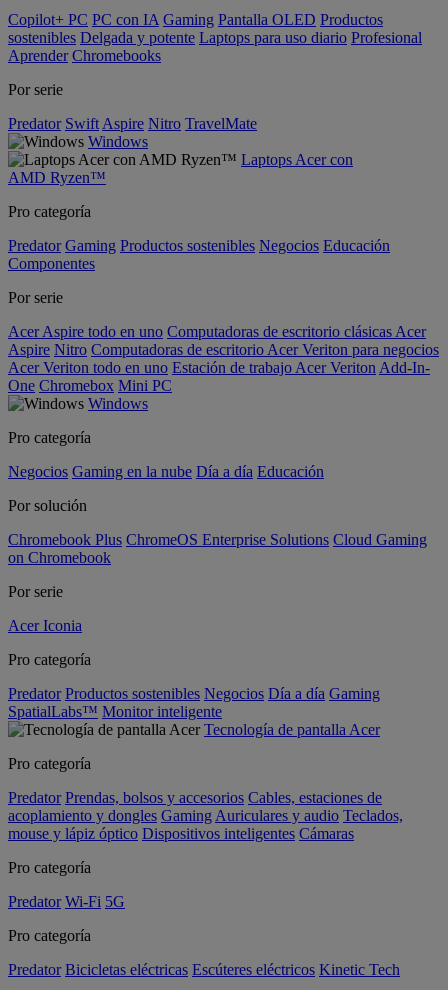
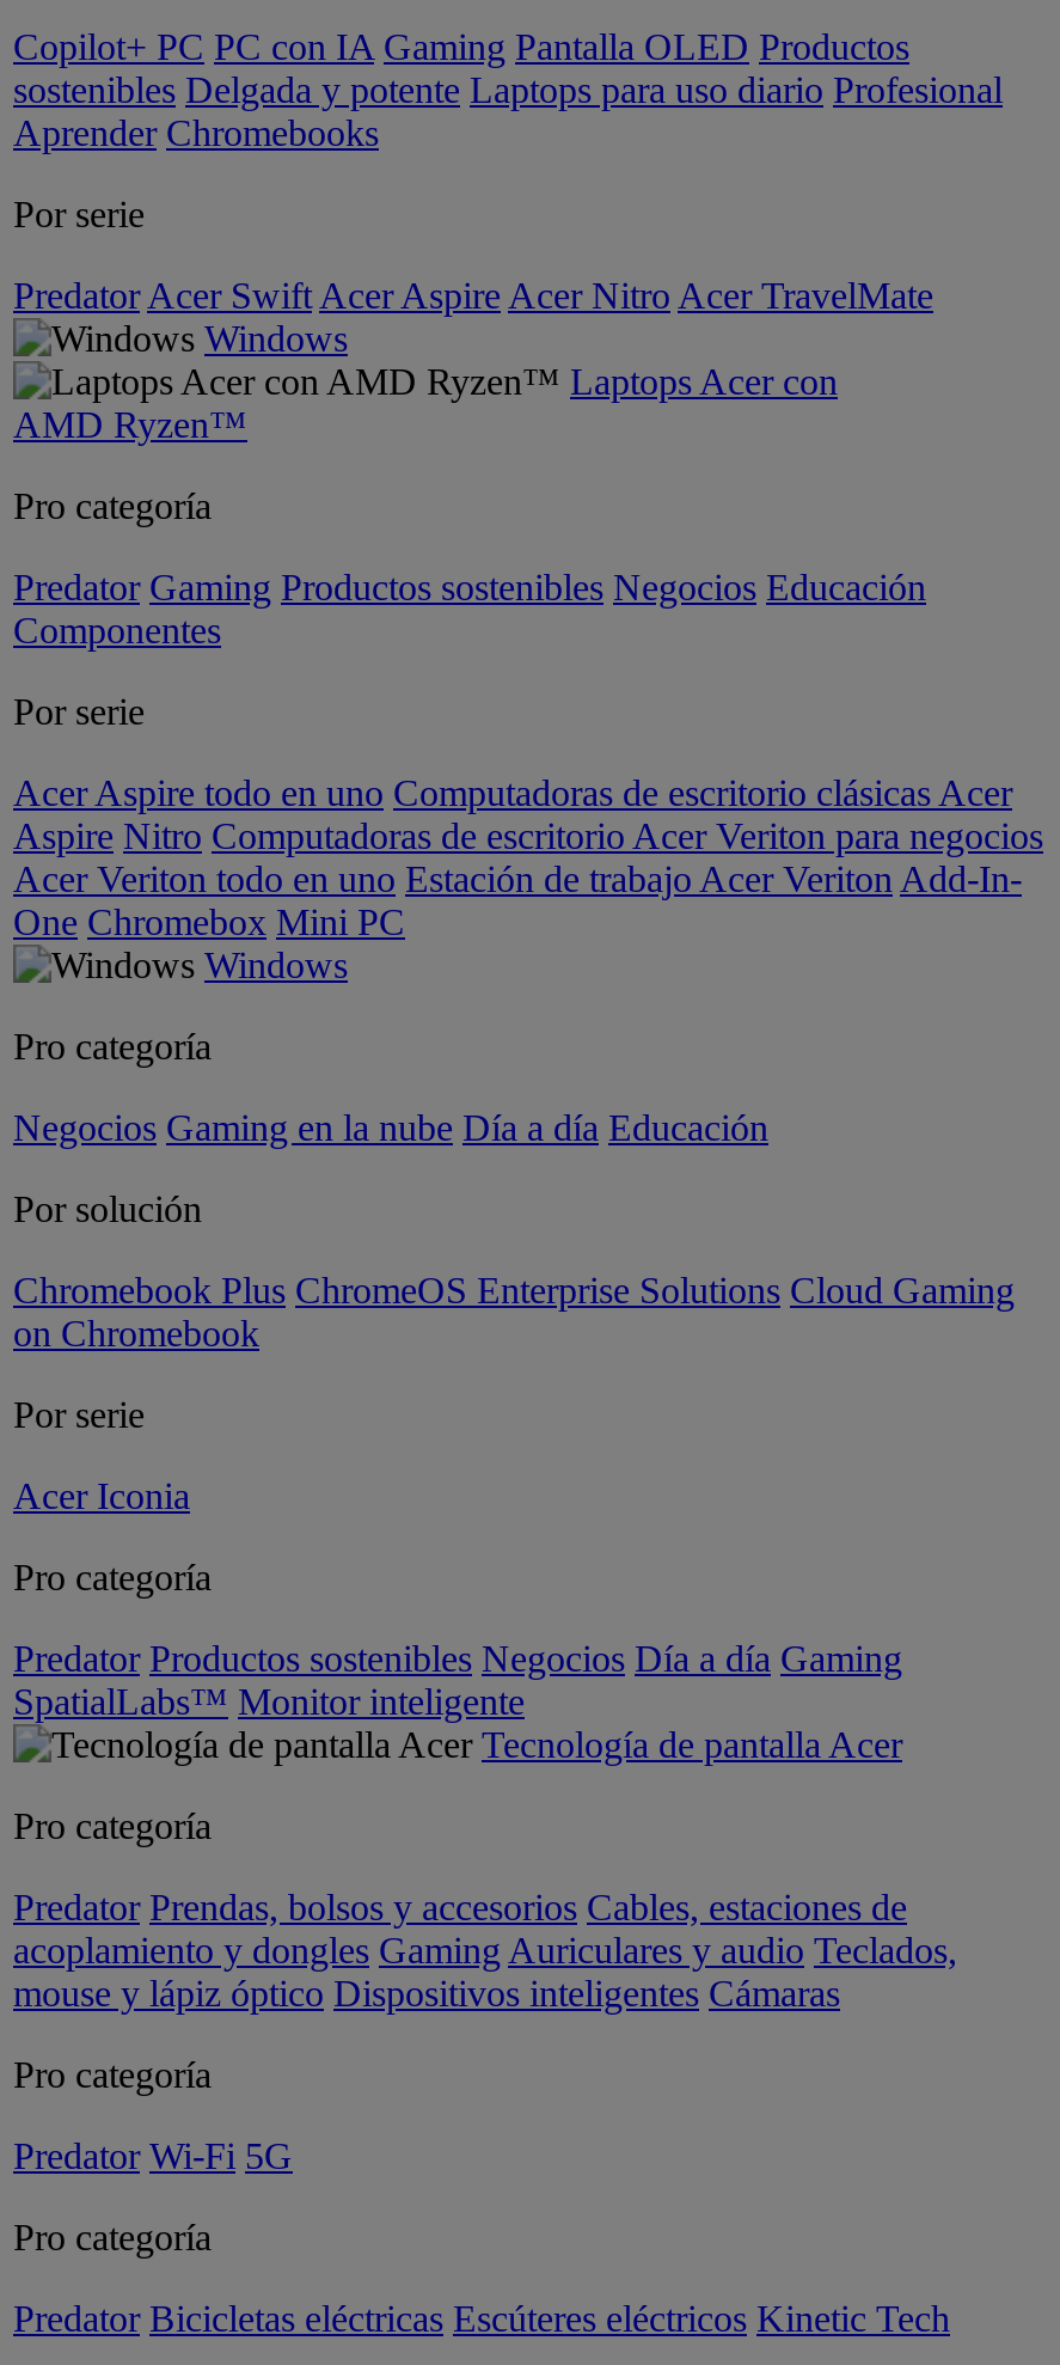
- Predator Swift Aspire Nitro TravelMate
+ Predator Acer Swift Acer Aspire Acer Nitro Acer TravelMate
